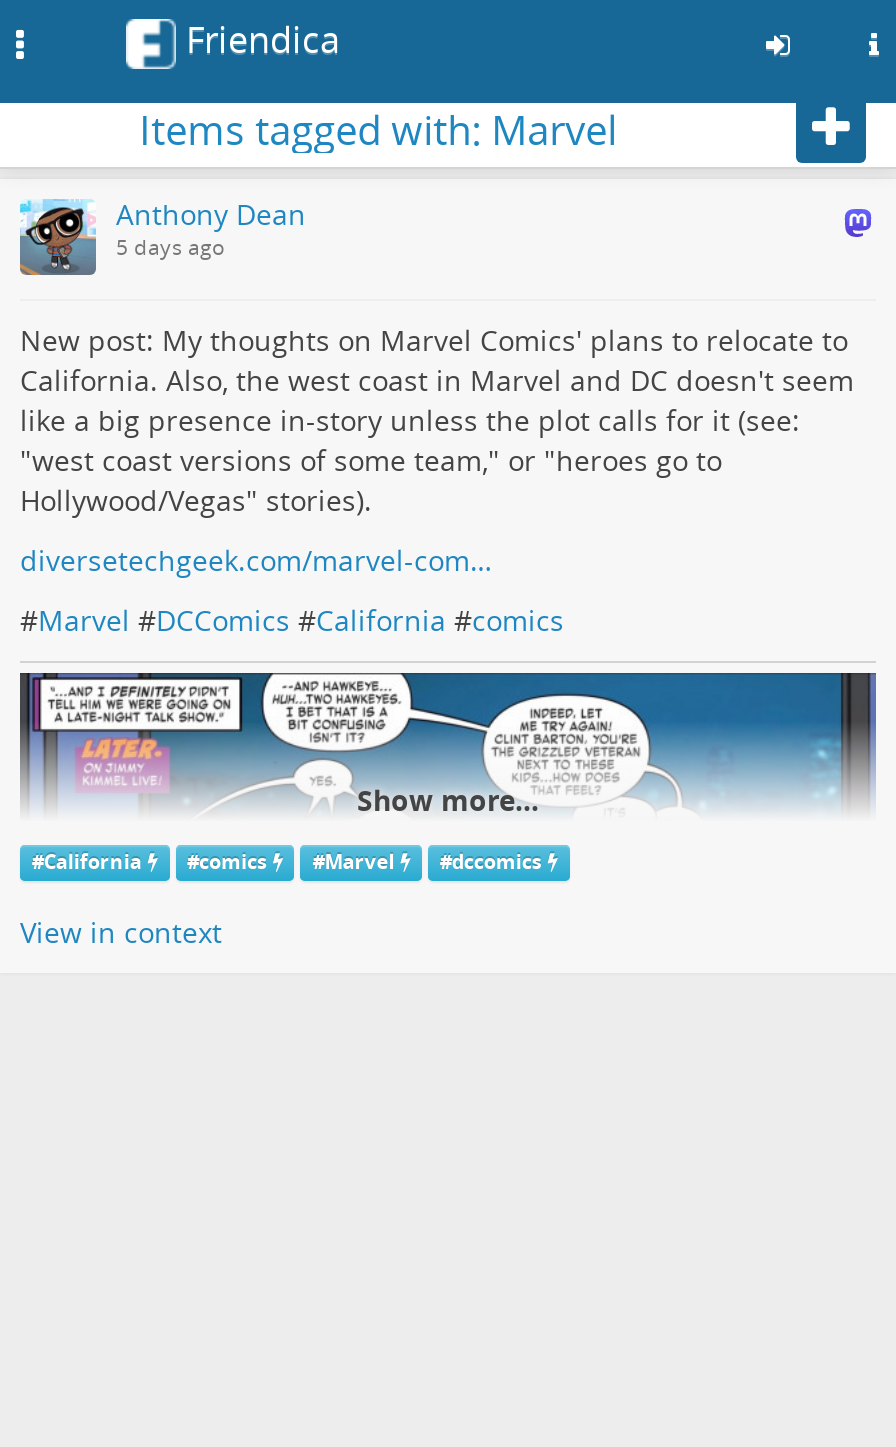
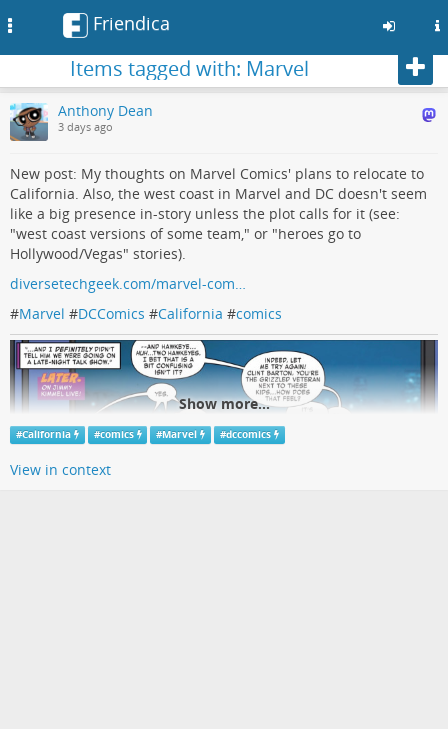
- 5 days ago
+ 3 days ago
